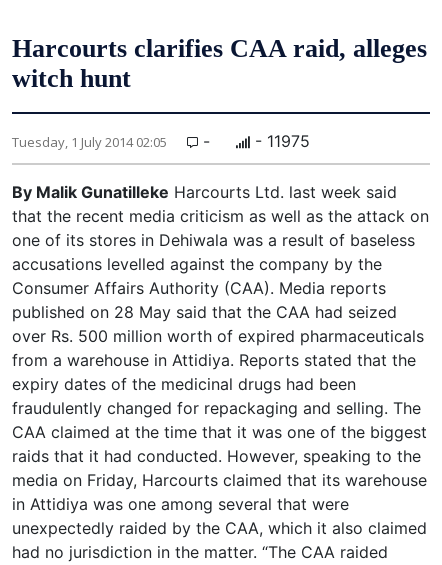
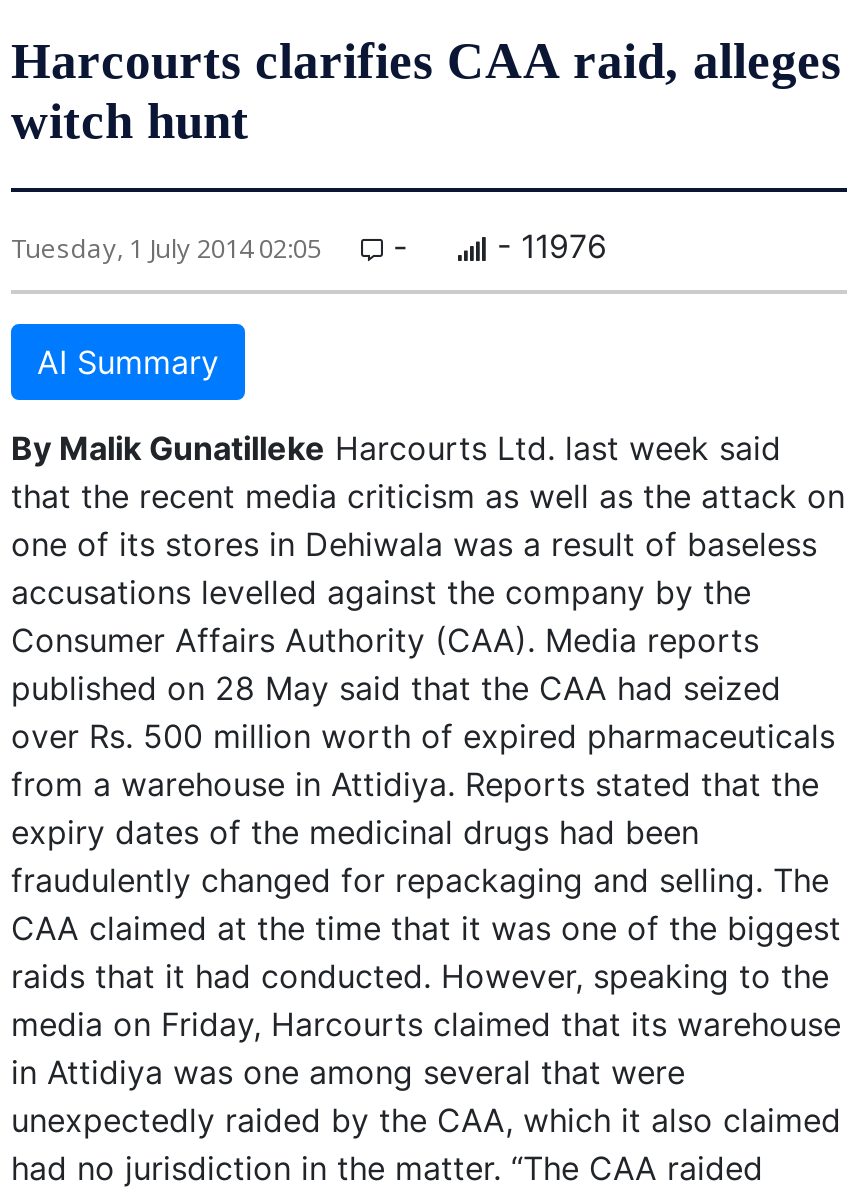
- - 11975
+ - 11976
+ AI Summary
